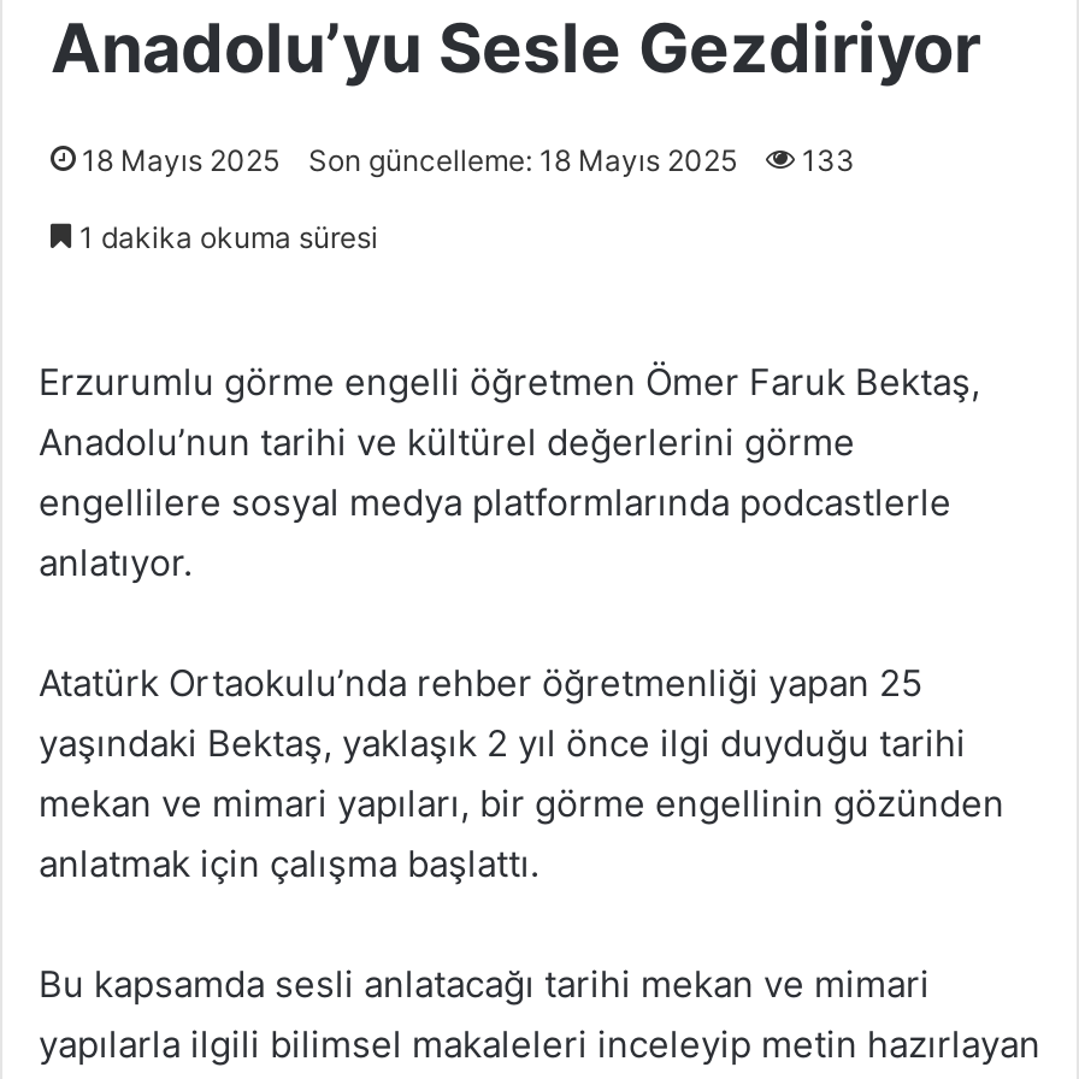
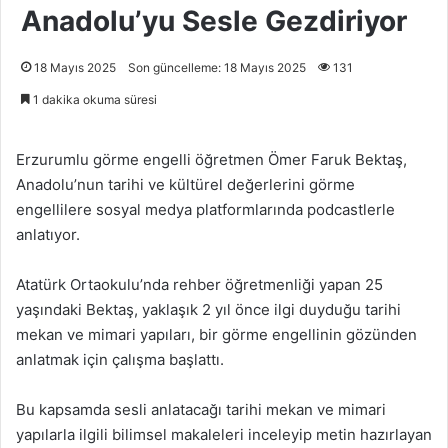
- 18 Mayıs 2025 Son güncelleme: 18 Mayıs 2025 133
+ 18 Mayıs 2025 Son güncelleme: 18 Mayıs 2025 131
